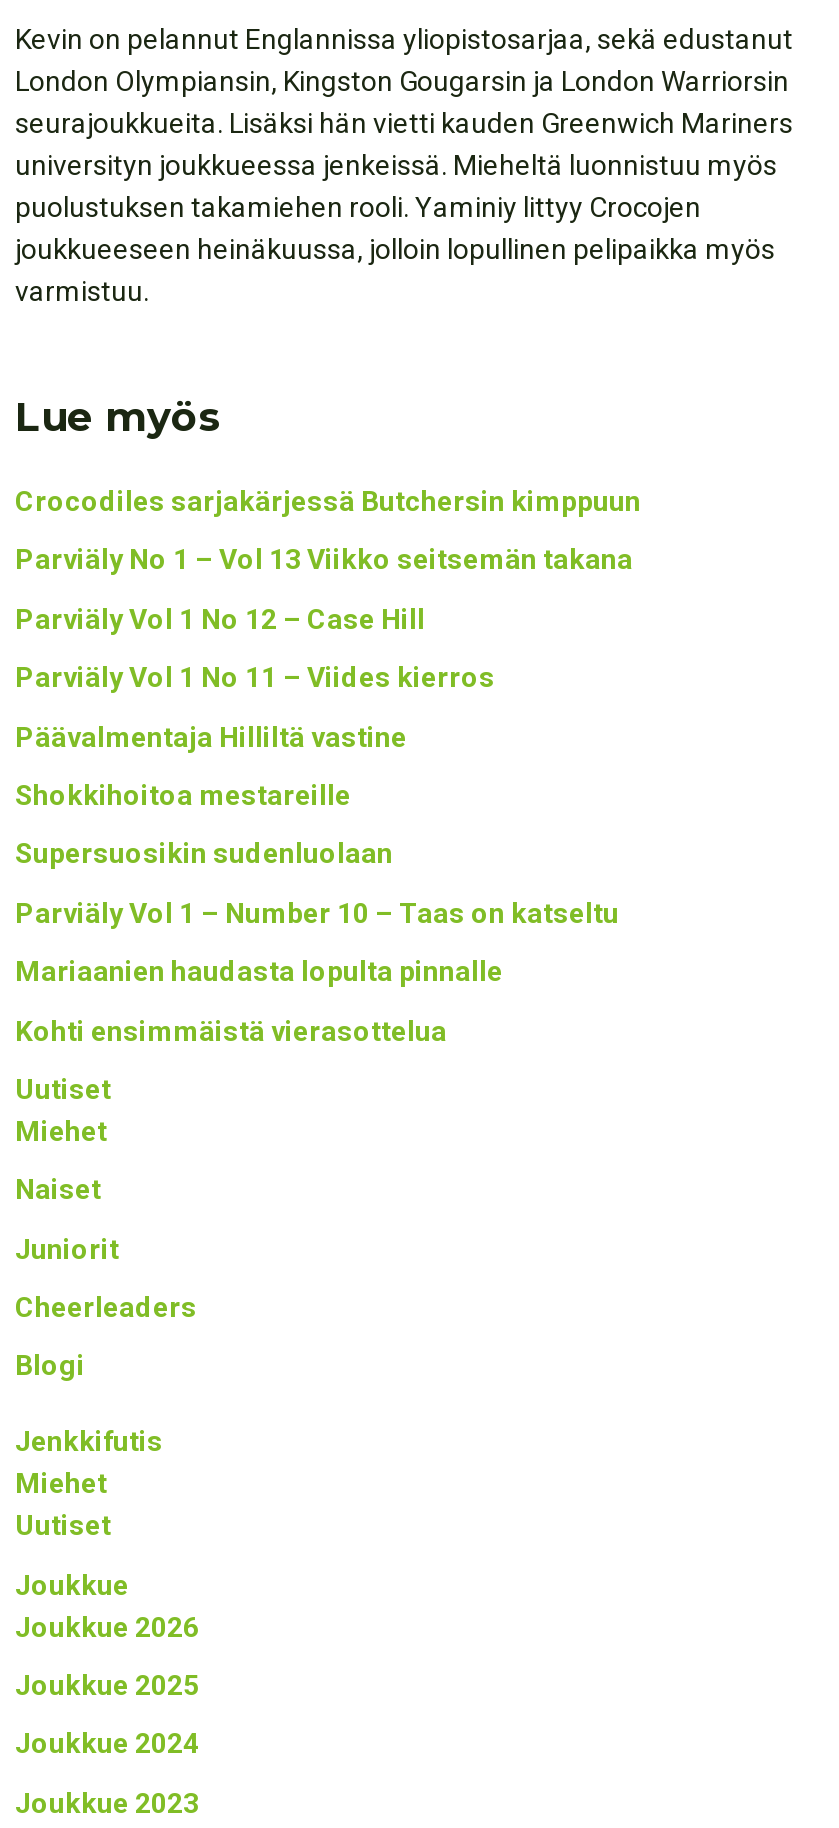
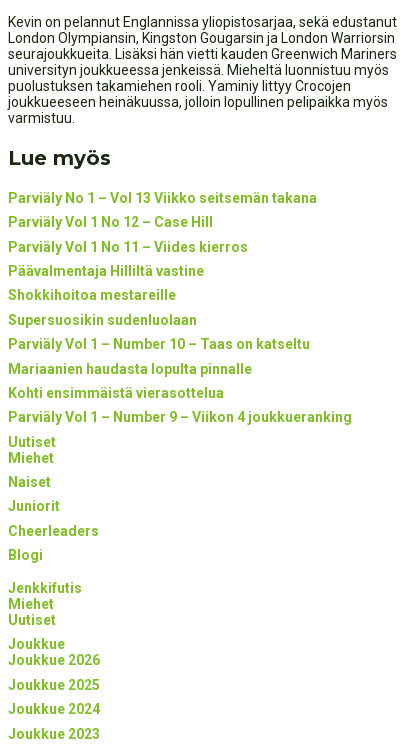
- Crocodiles sarjakärjessä Butchersin kimppuun

+ Parviäly Vol 1 – Number 9 – Viikon 4 joukkueranking
